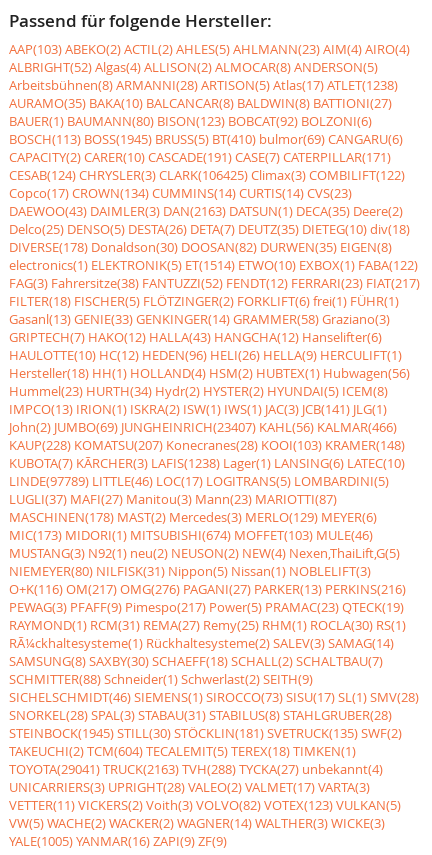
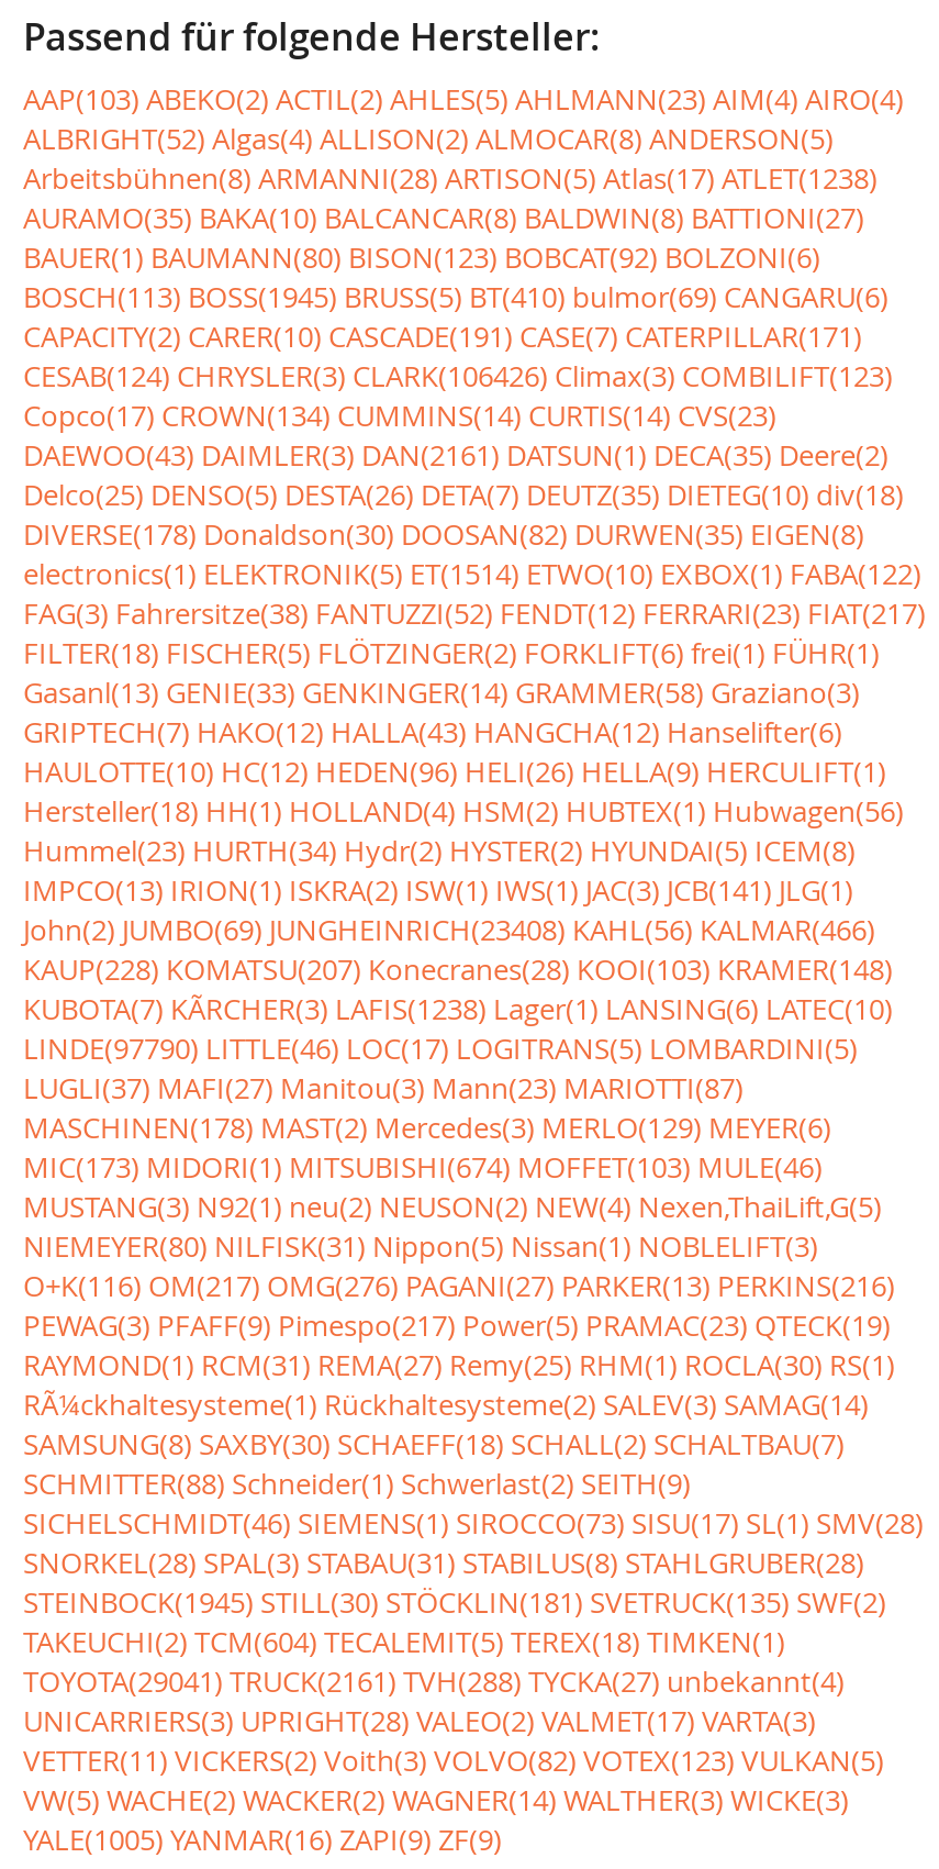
- CESAB(124) CHRYSLER(3) CLARK(106425) Climax(3) COMBILIFT(122)
+ CESAB(124) CHRYSLER(3) CLARK(106426) Climax(3) COMBILIFT(123)

- DAEWOO(43) DAIMLER(3) DAN(2163) DATSUN(1) DECA(35) Deere(2)
+ DAEWOO(43) DAIMLER(3) DAN(2161) DATSUN(1) DECA(35) Deere(2)

- John(2) JUMBO(69) JUNGHEINRICH(23407) KAHL(56) KALMAR(466)
+ John(2) JUMBO(69) JUNGHEINRICH(23408) KAHL(56) KALMAR(466)

- LINDE(97789) LITTLE(46) LOC(17) LOGITRANS(5) LOMBARDINI(5)
+ LINDE(97790) LITTLE(46) LOC(17) LOGITRANS(5) LOMBARDINI(5)

- TOYOTA(29041) TRUCK(2163) TVH(288) TYCKA(27) unbekannt(4)
+ TOYOTA(29041) TRUCK(2161) TVH(288) TYCKA(27) unbekannt(4)
